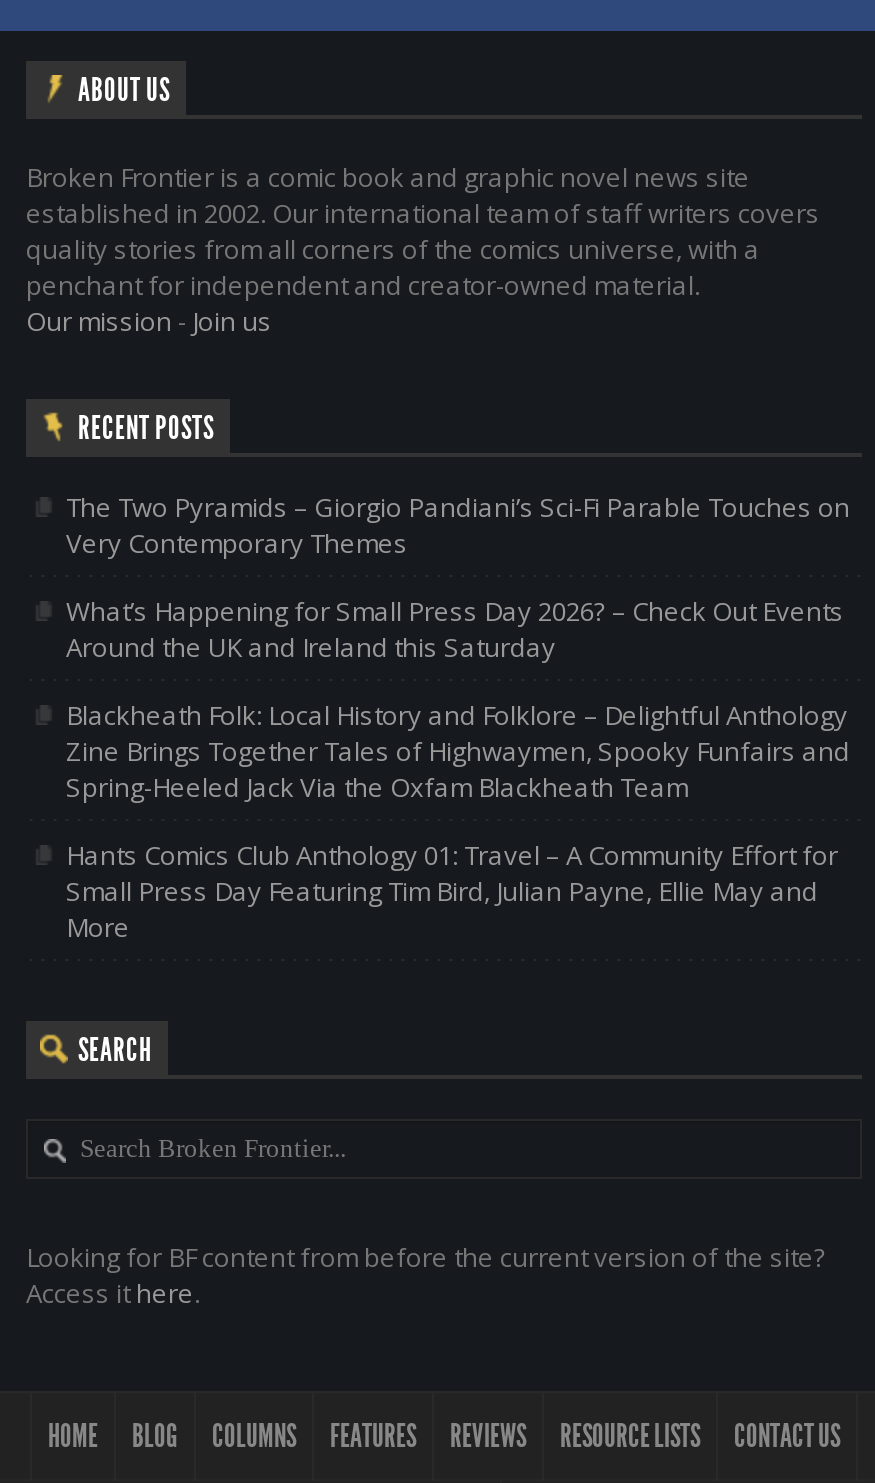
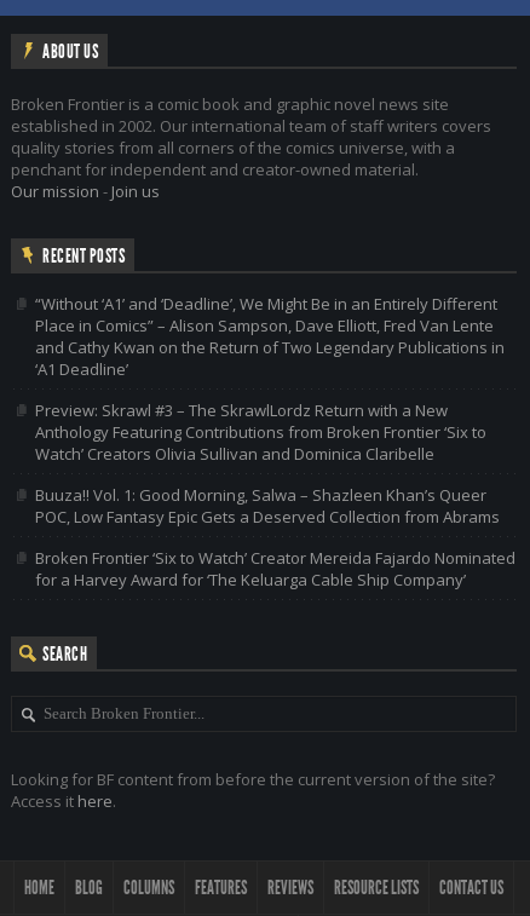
- The Two Pyramids – Giorgio Pandiani’s Sci-Fi Parable Touches on
- Very Contemporary Themes
+ “Without ‘A1’ and ‘Deadline’, We Might Be in an Entirely Different
+ Place in Comics” – Alison Sampson, Dave Elliott, Fred Van Lente
+ and Cathy Kwan on the Return of Two Legendary Publications in
+ ‘A1 Deadline’

- What’s Happening for Small Press Day 2026? – Check Out Events
- Around the UK and Ireland this Saturday
+ Preview: Skrawl #3 – The SkrawlLordz Return with a New
+ Anthology Featuring Contributions from Broken Frontier ‘Six to
+ Watch’ Creators Olivia Sullivan and Dominica Claribelle

- Blackheath Folk: Local History and Folklore – Delightful Anthology
- Zine Brings Together Tales of Highwaymen, Spooky Funfairs and
- Spring-Heeled Jack Via the Oxfam Blackheath Team
+ Buuza!! Vol. 1: Good Morning, Salwa – Shazleen Khan’s Queer
+ POC, Low Fantasy Epic Gets a Deserved Collection from Abrams

- Hants Comics Club Anthology 01: Travel – A Community Effort for
- Small Press Day Featuring Tim Bird, Julian Payne, Ellie May and
- More
+ Broken Frontier ‘Six to Watch’ Creator Mereida Fajardo Nominated
+ for a Harvey Award for ‘The Keluarga Cable Ship Company’
